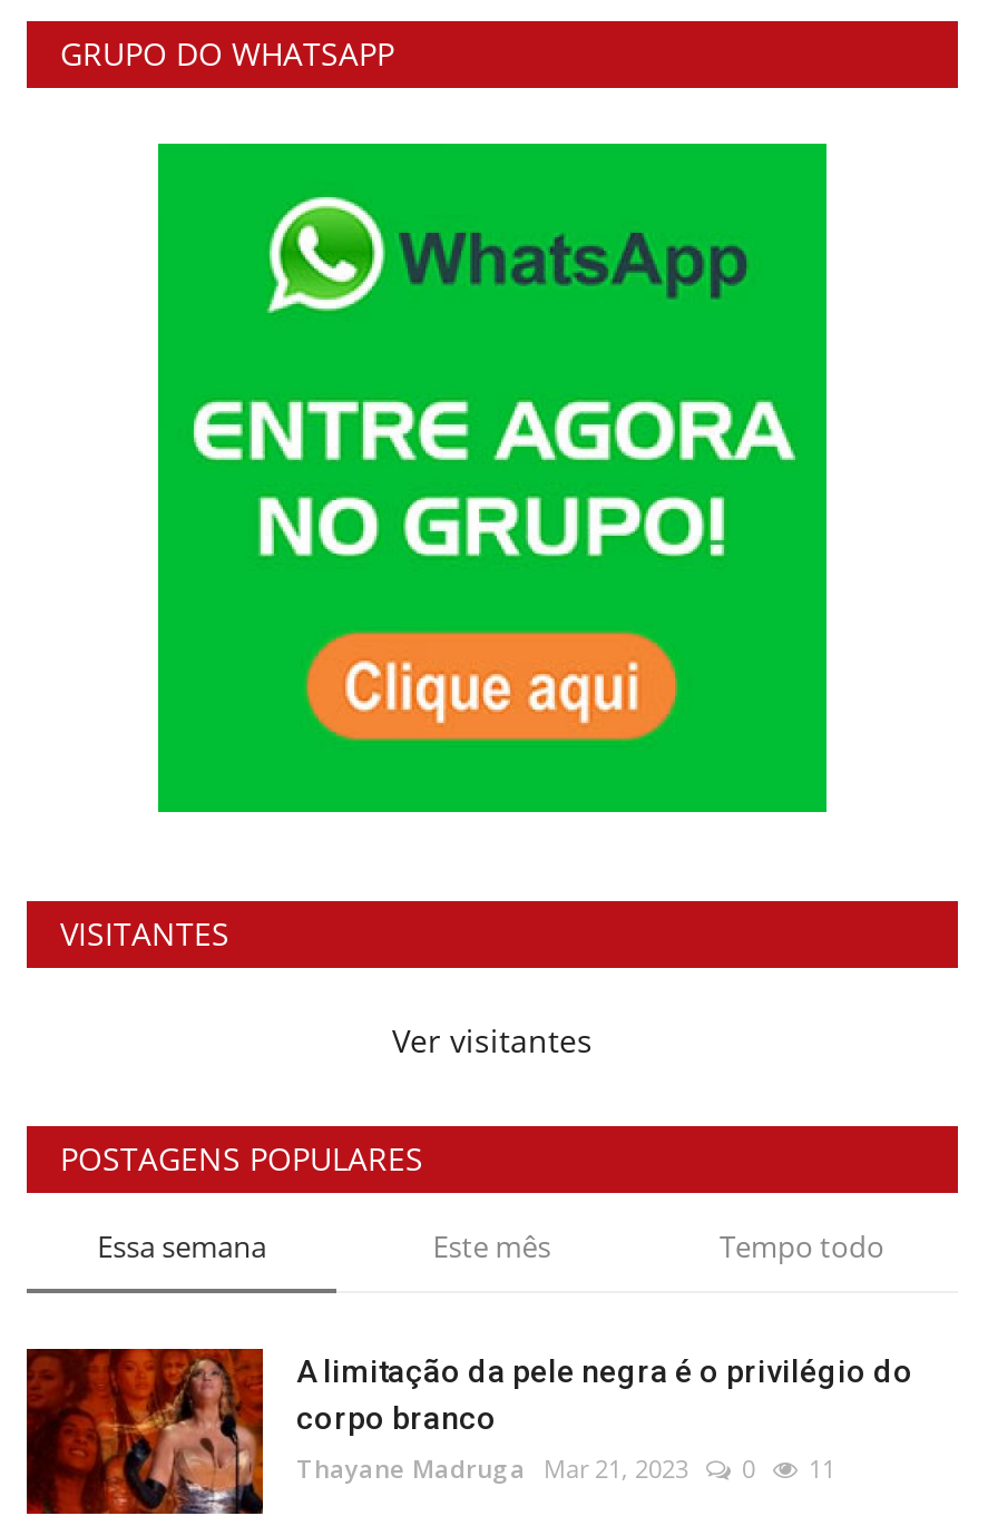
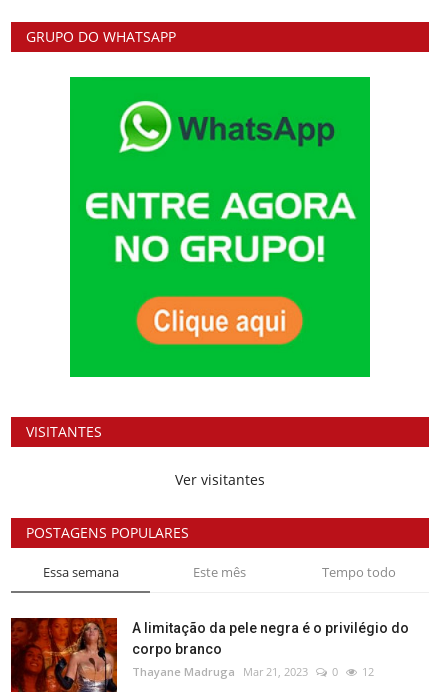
- Thayane Madruga Mar 21, 2023 0 11
+ Thayane Madruga Mar 21, 2023 0 12
